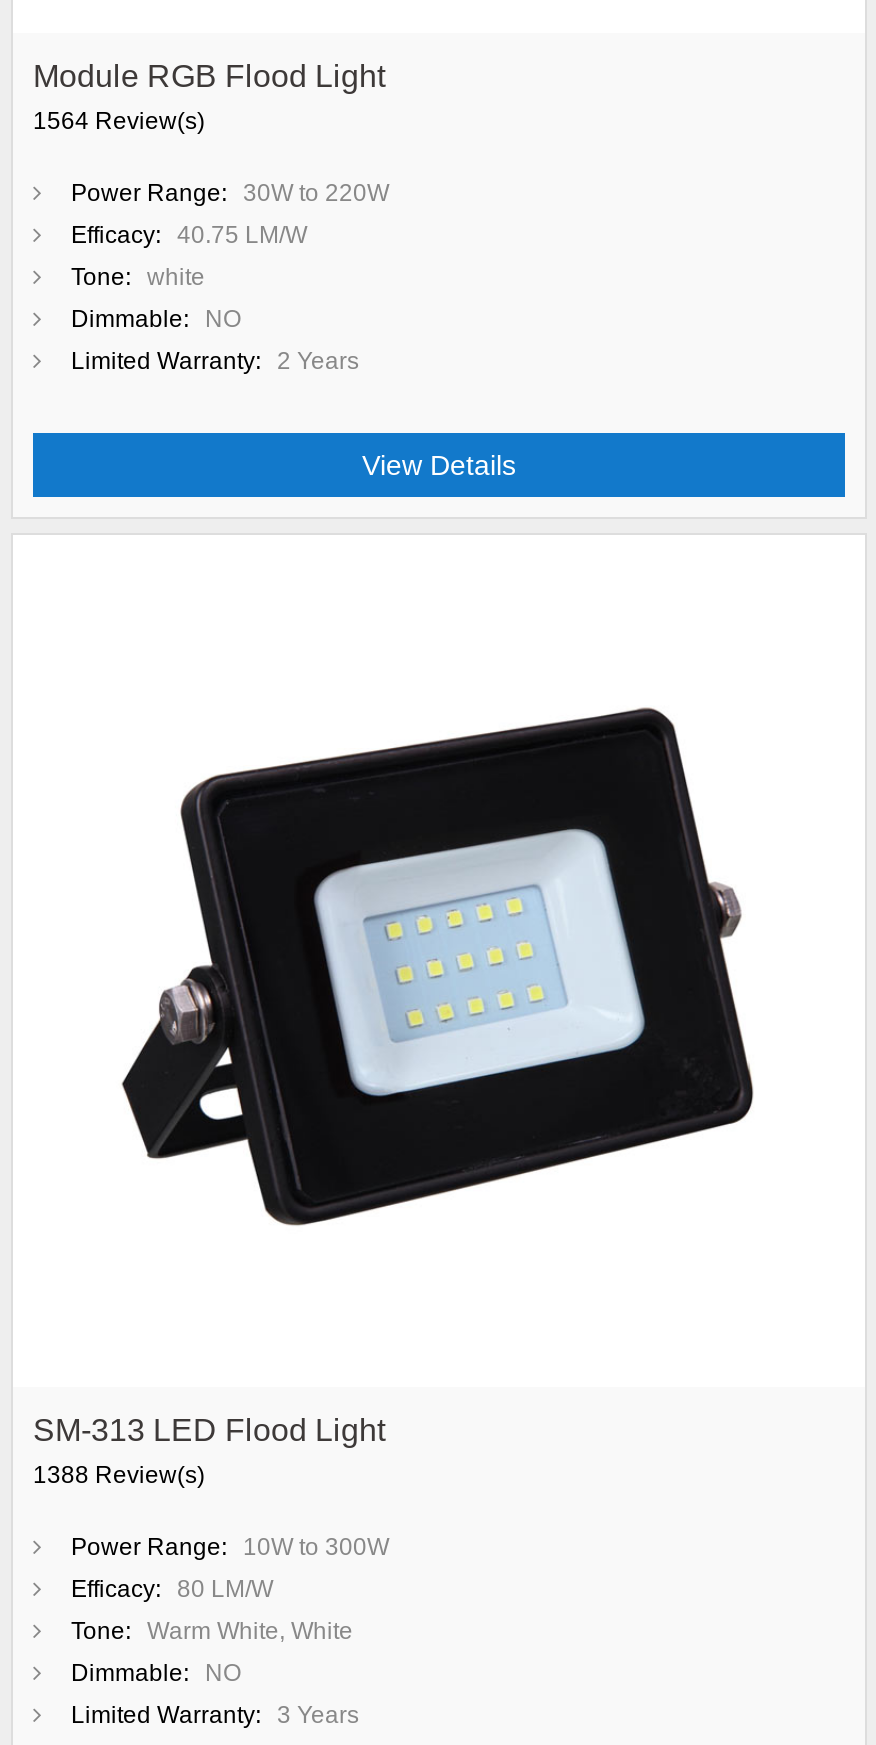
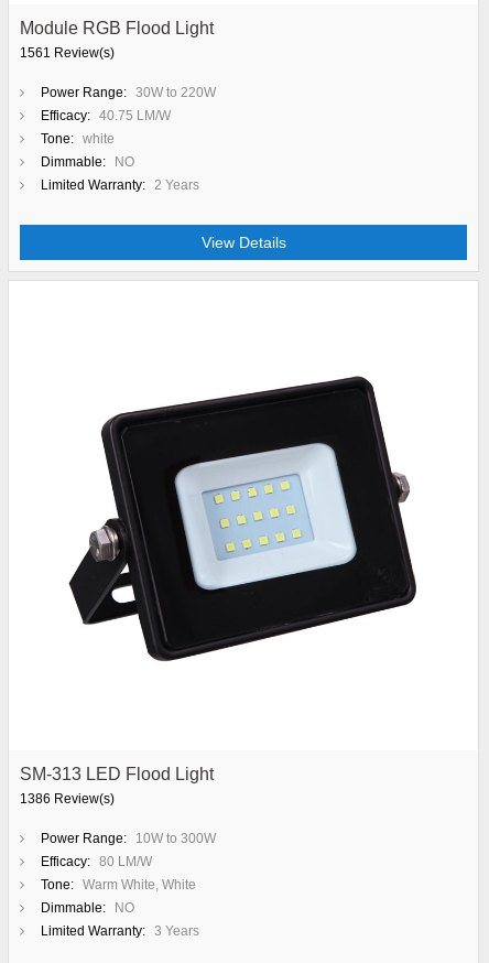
- 1564 Review(s)
+ 1561 Review(s)

- 1388 Review(s)
+ 1386 Review(s)
